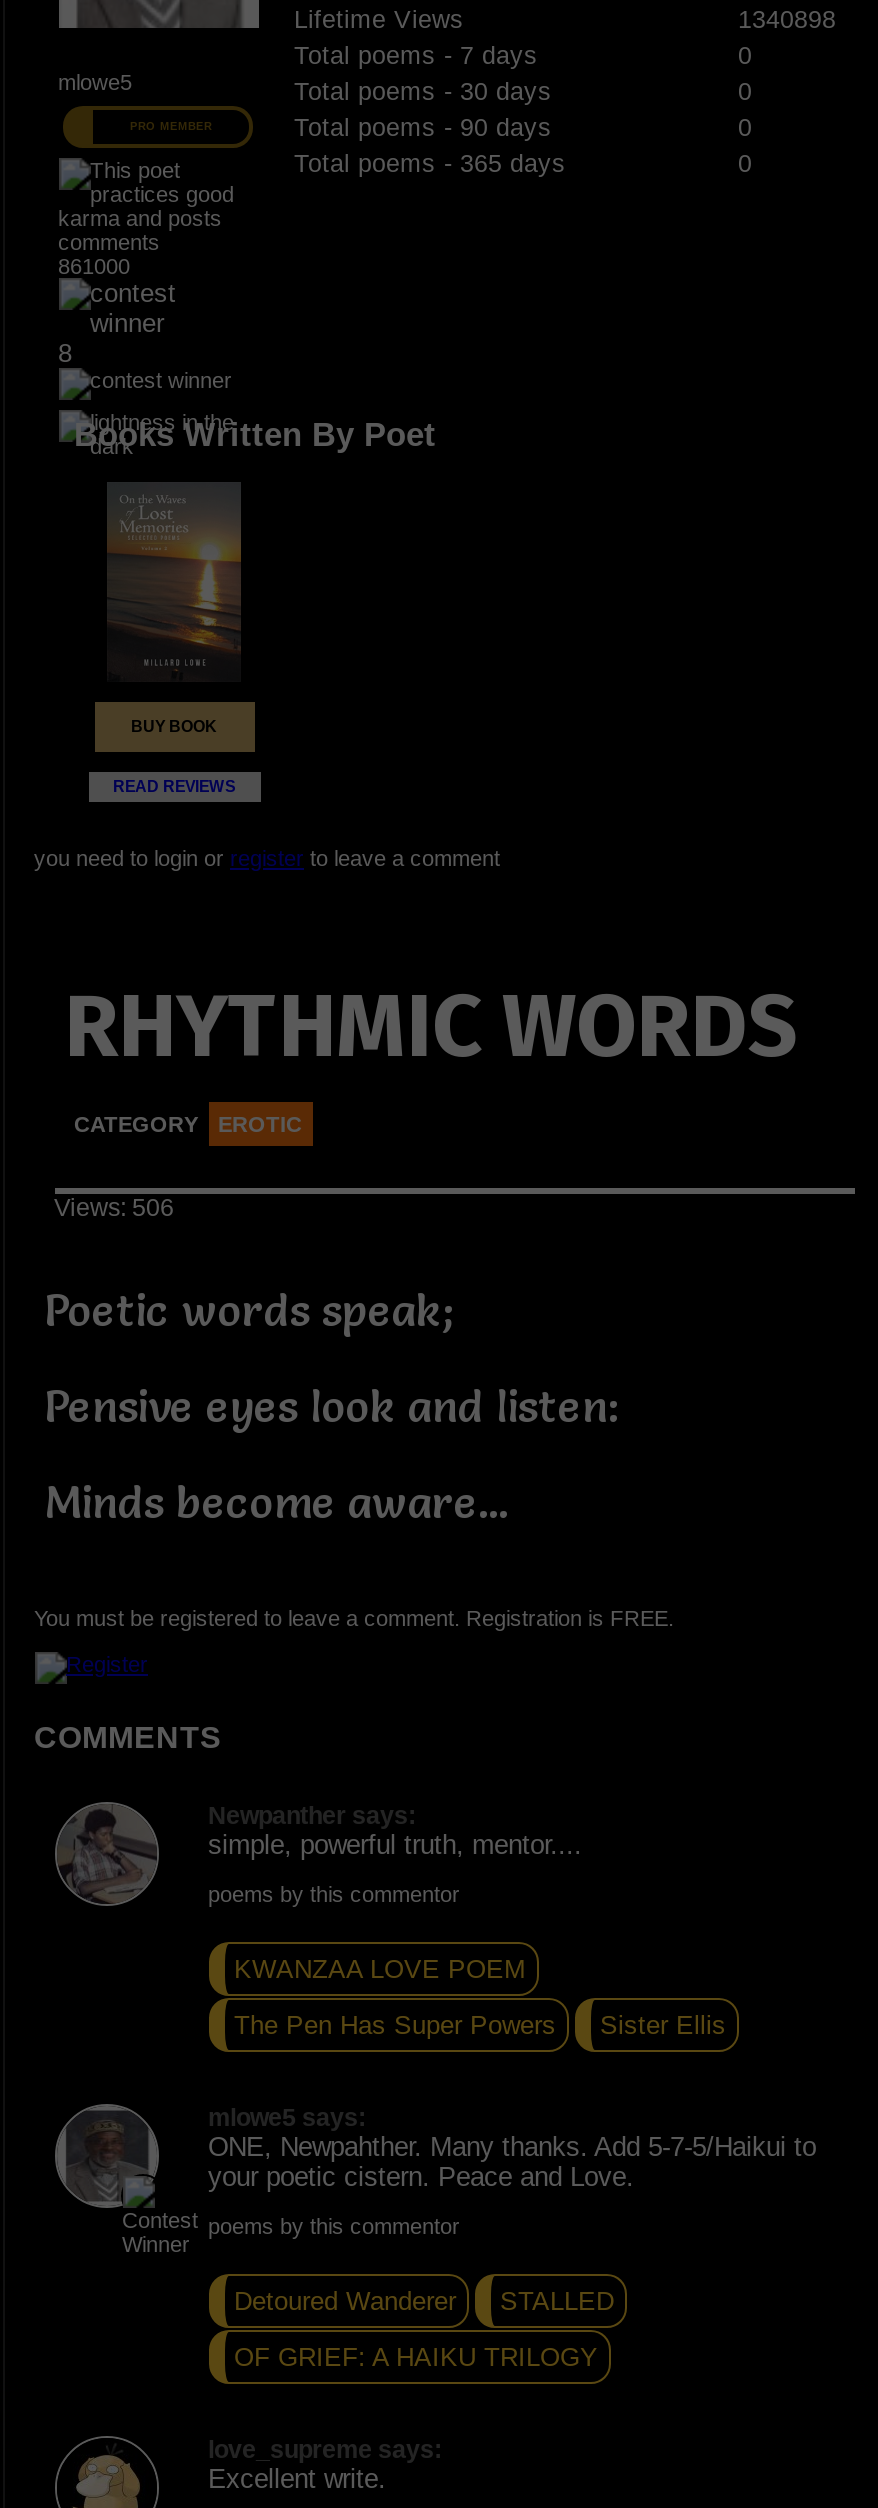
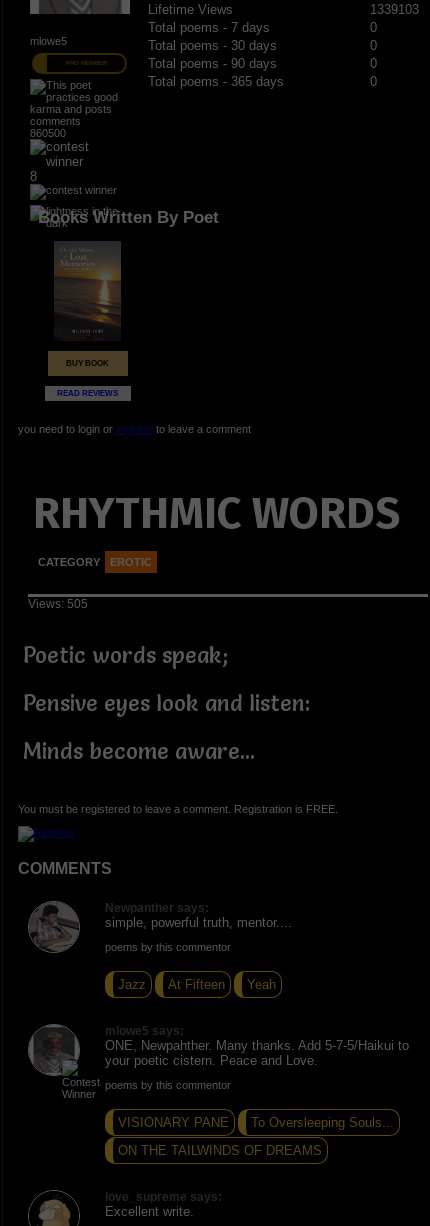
- 1340898
+ 1339103

- 861000
+ 860500

- Views: 506
+ Views: 505

- KWANZAA LOVE POEM
- The Pen Has Super Powers
- Sister Ellis
+ Jazz
+ At Fifteen
+ Yeah

- Detoured Wanderer
- STALLED
+ VISIONARY PANE
+ To Oversleeping Souls...

- OF GRIEF: A HAIKU TRILOGY
+ ON THE TAILWINDS OF DREAMS
